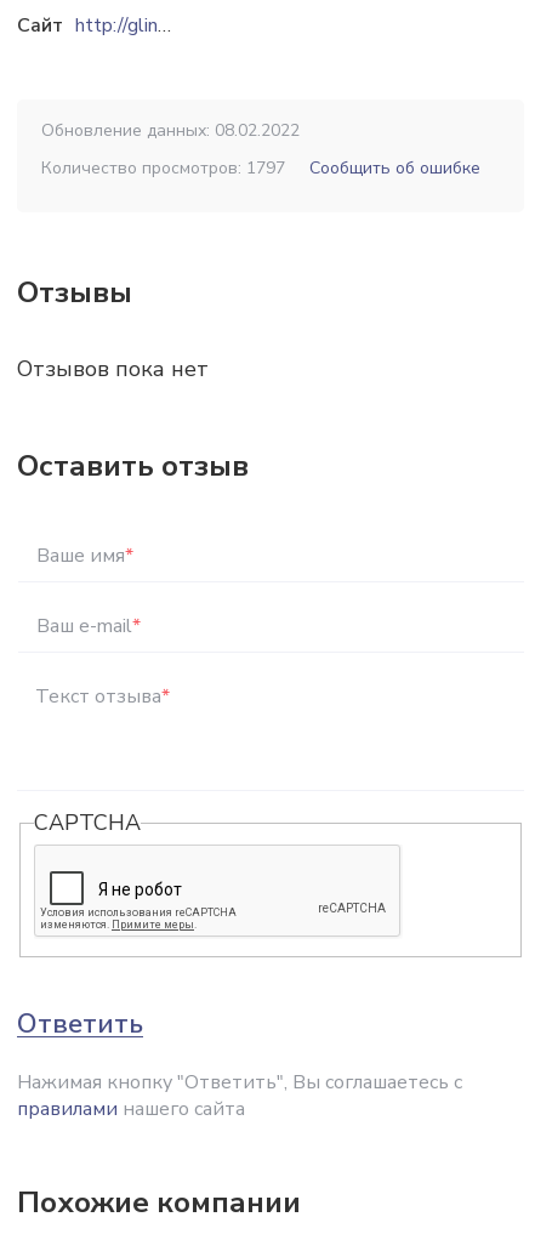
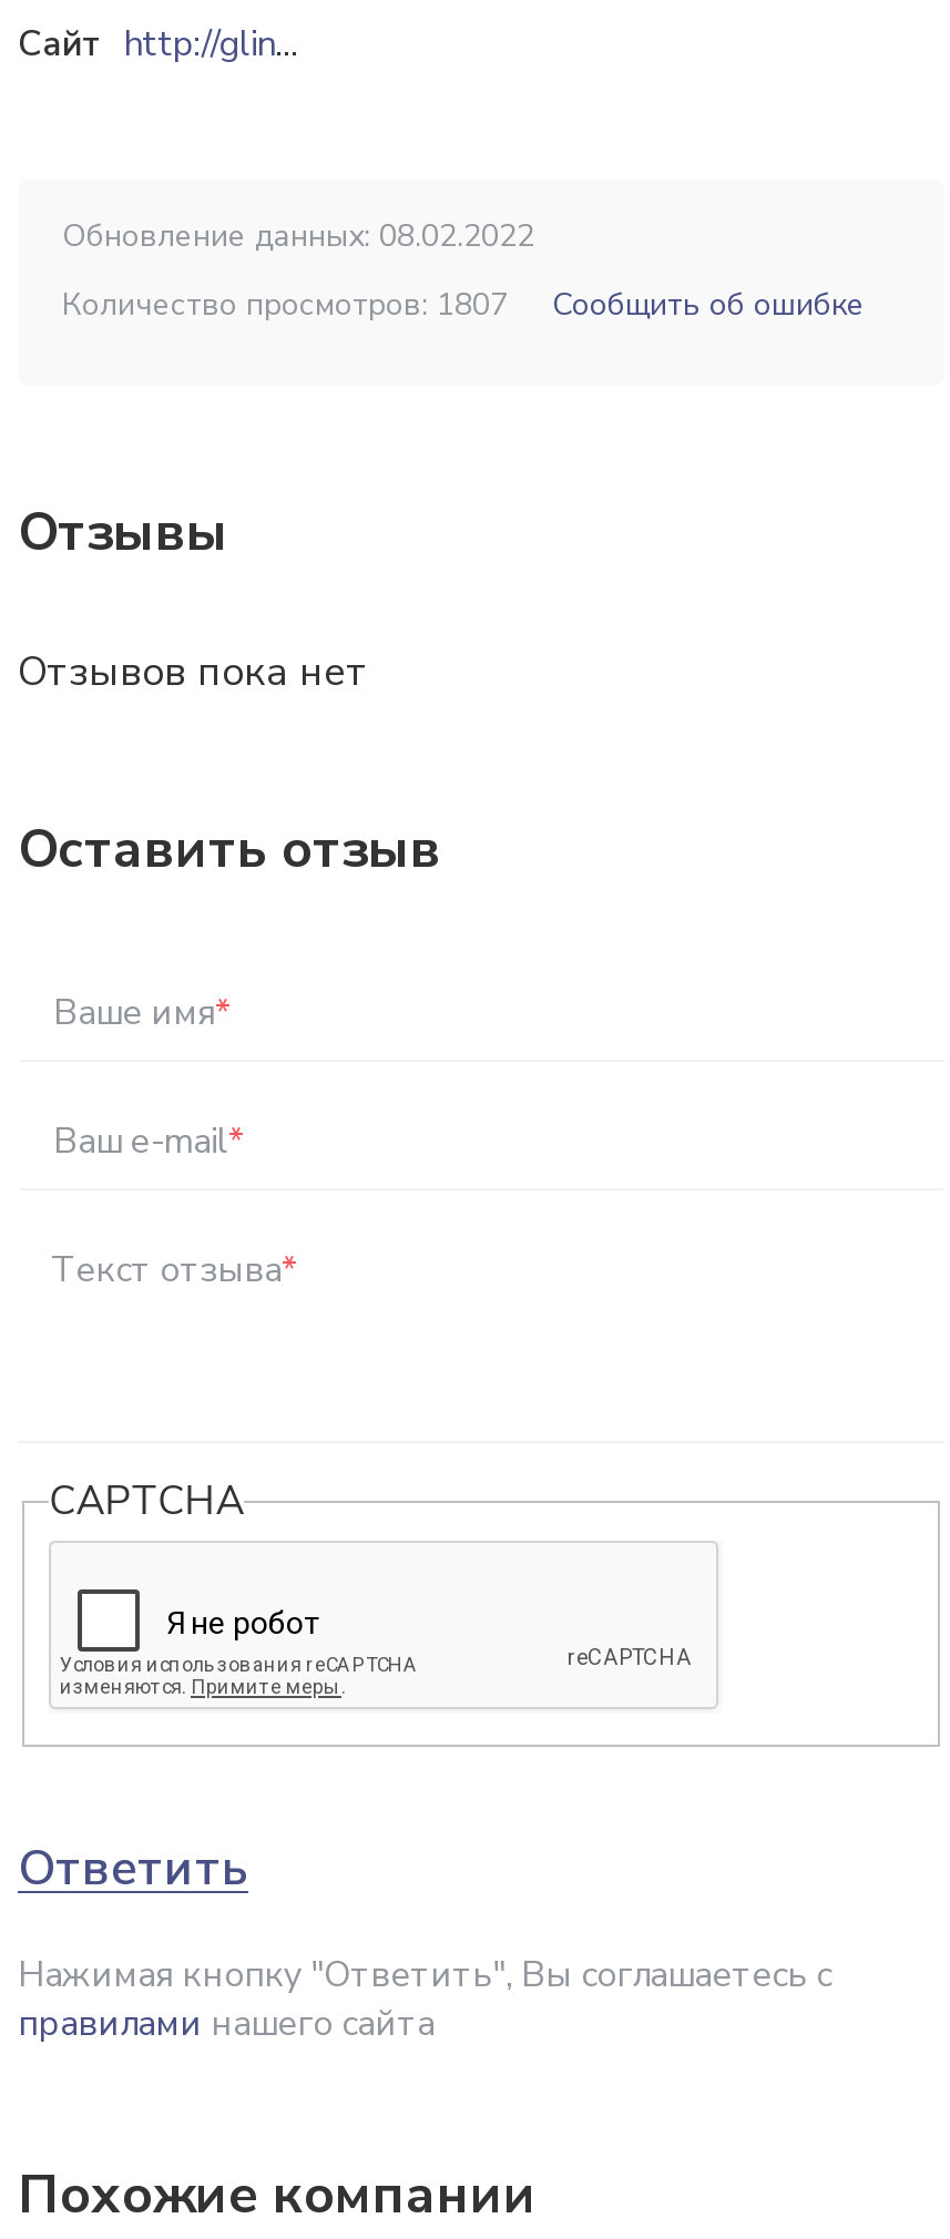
- Количество просмотров: 1797
+ Количество просмотров: 1807
